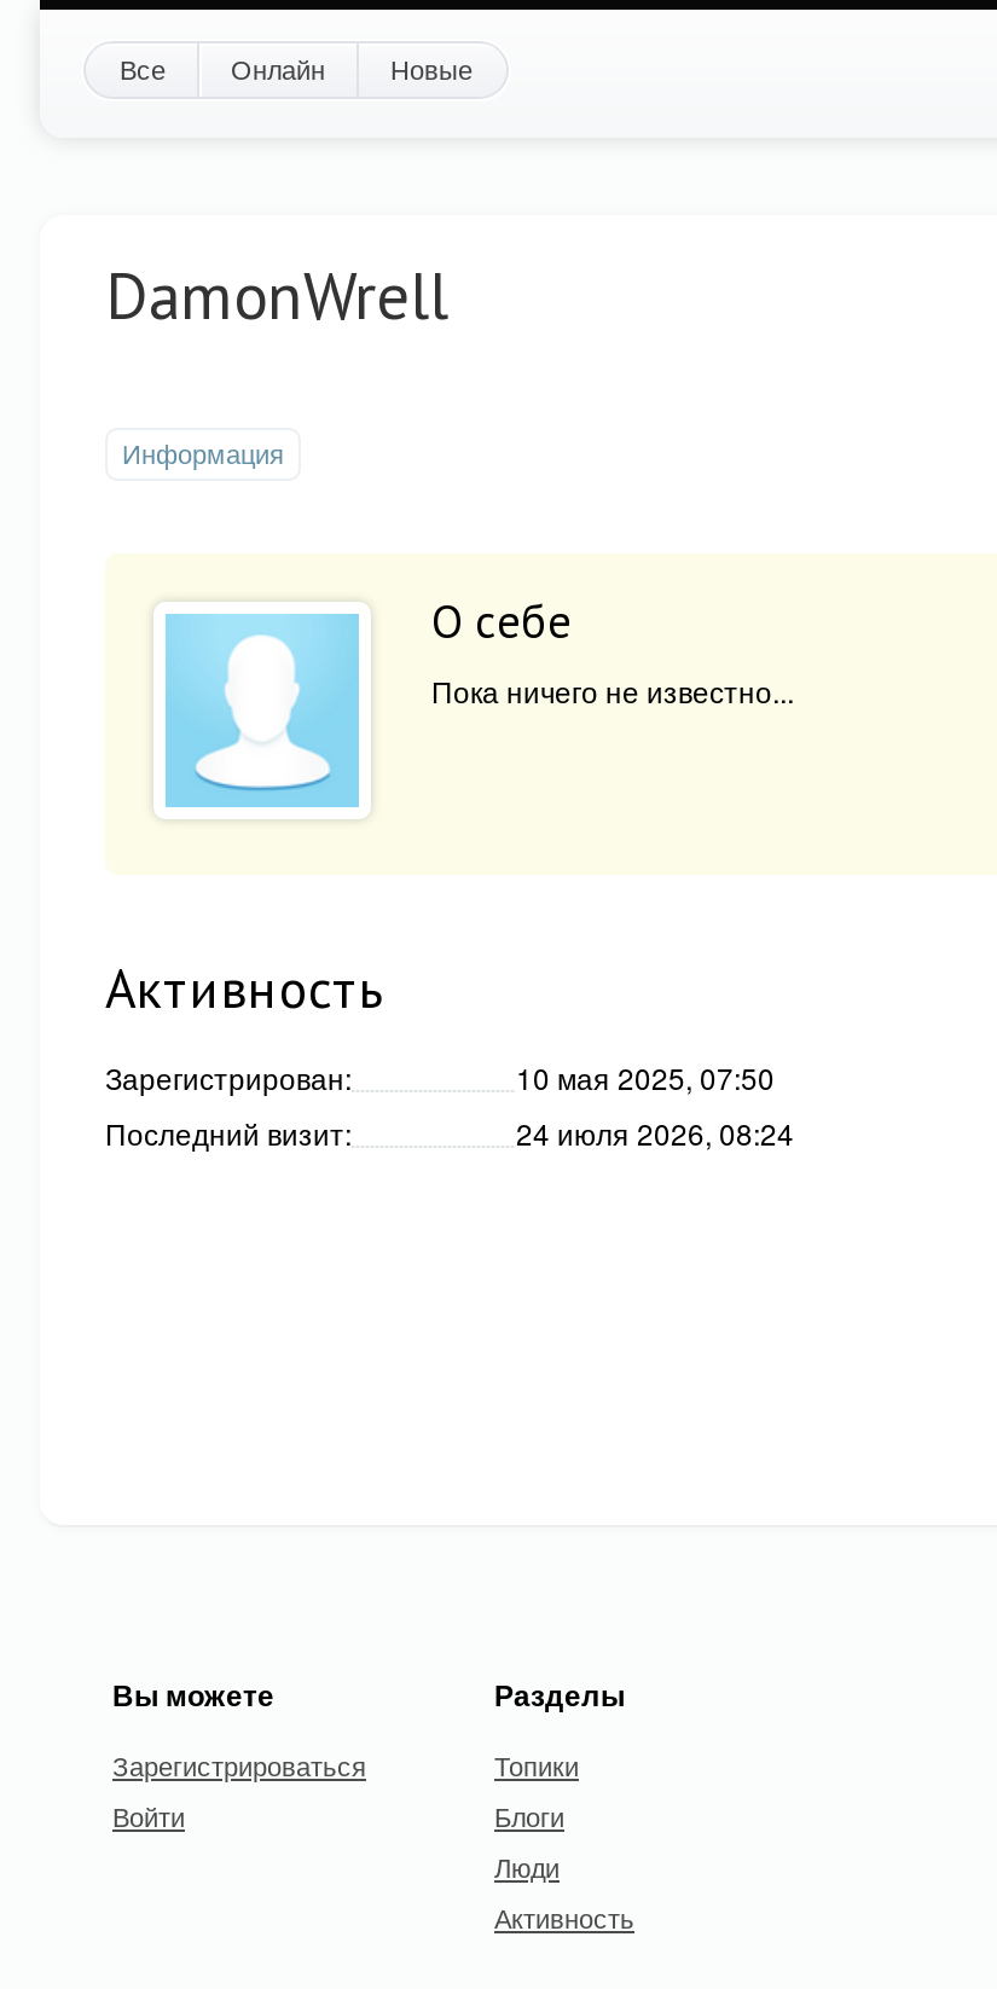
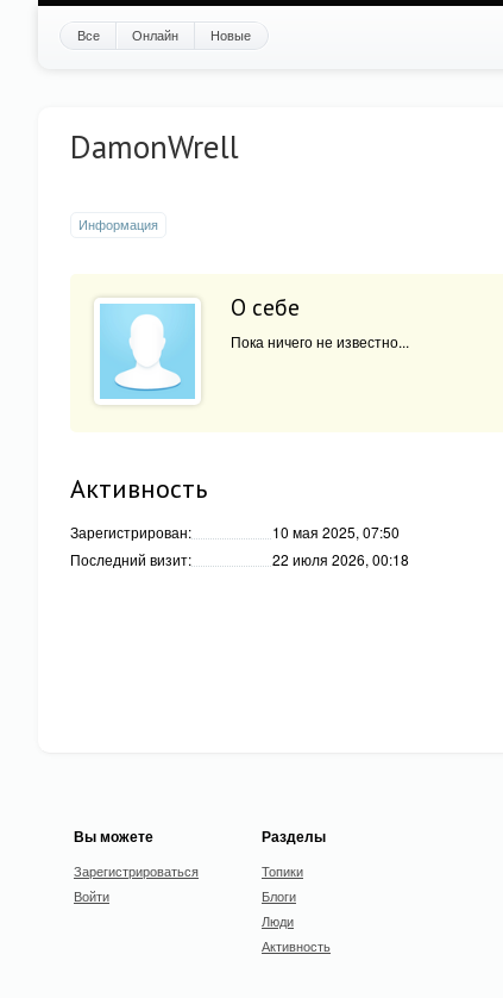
- 24 июля 2026, 08:24
+ 22 июля 2026, 00:18
